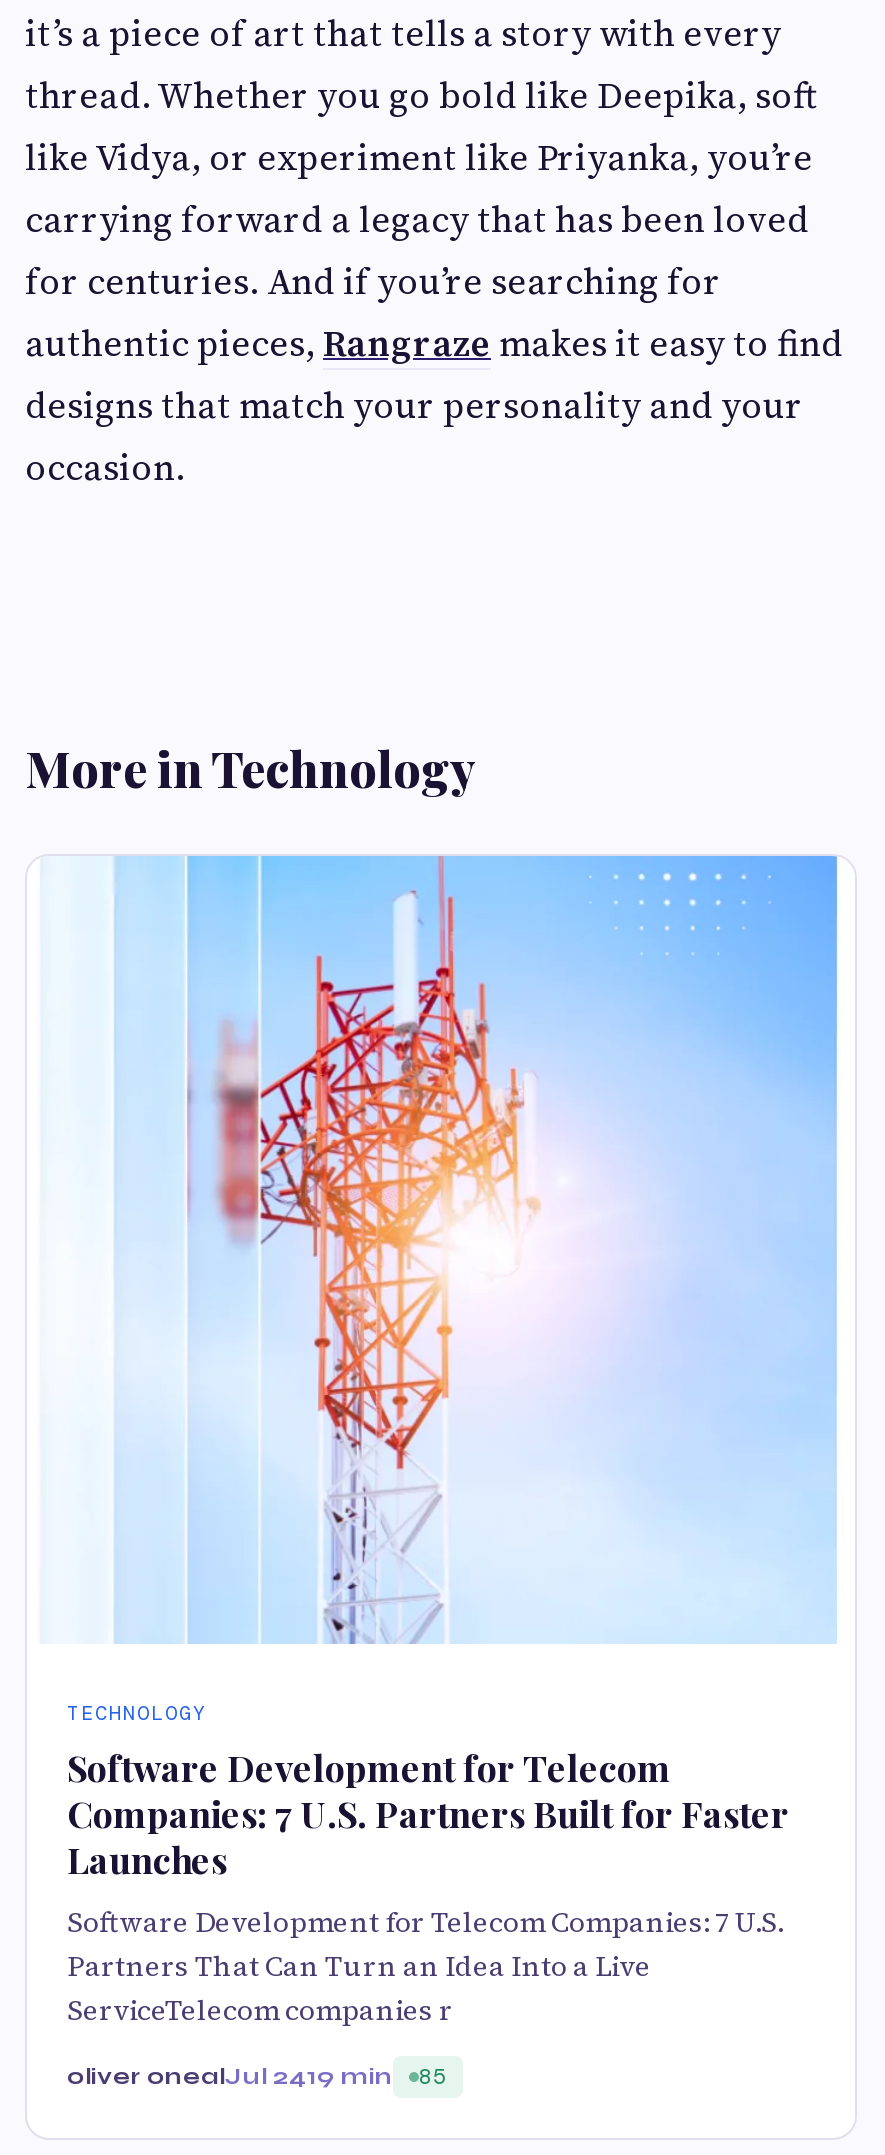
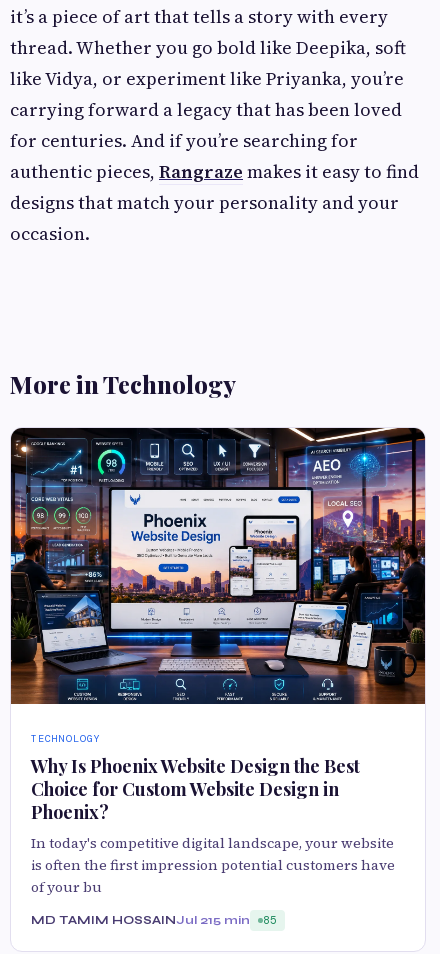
- [image]
+ [image]

- Software Development for Telecom
- Companies: 7 U.S. Partners Built for Faster
- Launches
- Software Development for Telecom Companies: 7 U.S.
- Partners That Can Turn an Idea Into a Live
- ServiceTelecom companies r
+ Why Is Phoenix Website Design the Best
+ Choice for Custom Website Design in
+ Phoenix?
+ In today's competitive digital landscape, your website
+ is often the first impression potential customers have
+ of your bu

- oliver onealJul 2419 min
+ MD TAMIM HOSSAINJul 215 min
